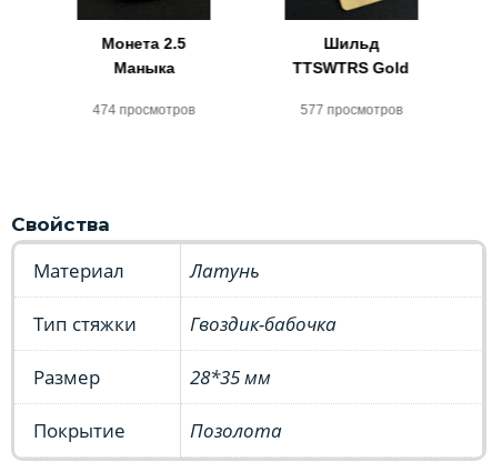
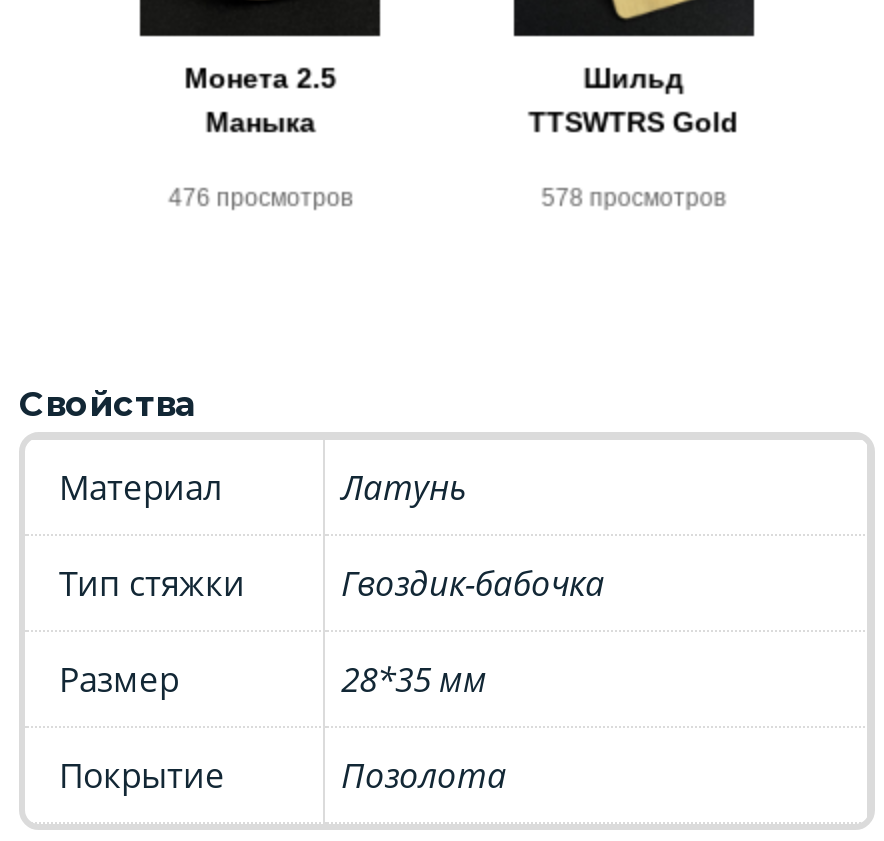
- 474 просмотров
+ 476 просмотров

- 577 просмотров
+ 578 просмотров
